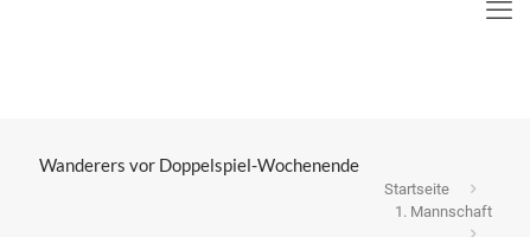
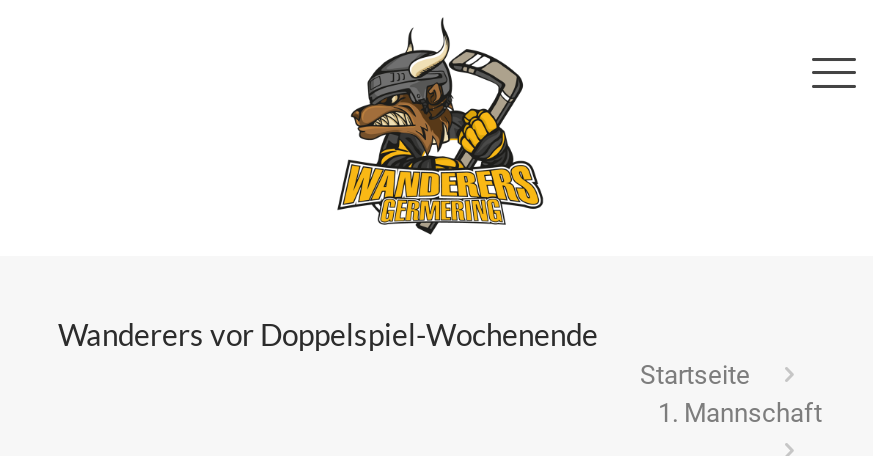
+ [image]
